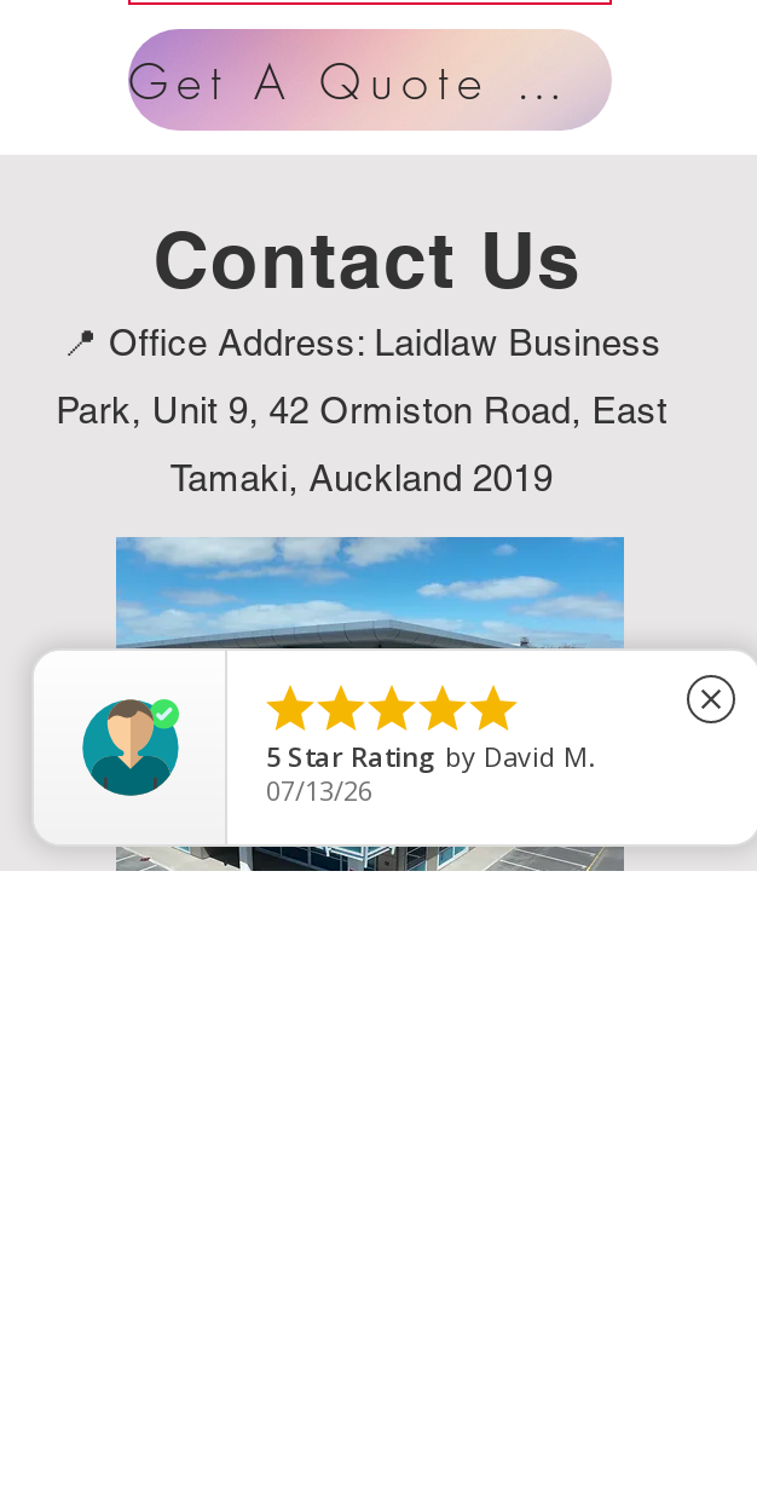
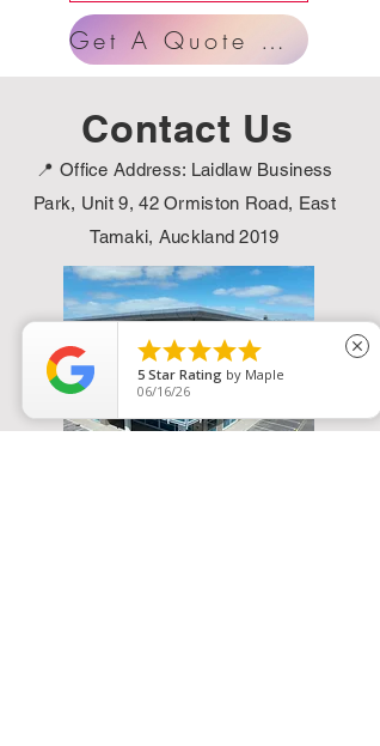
- [image]
- 5 Star Rating by David M.
- 07/13/26
+ [image]
+ 5 Star Rating by Maple
+ 06/16/26
